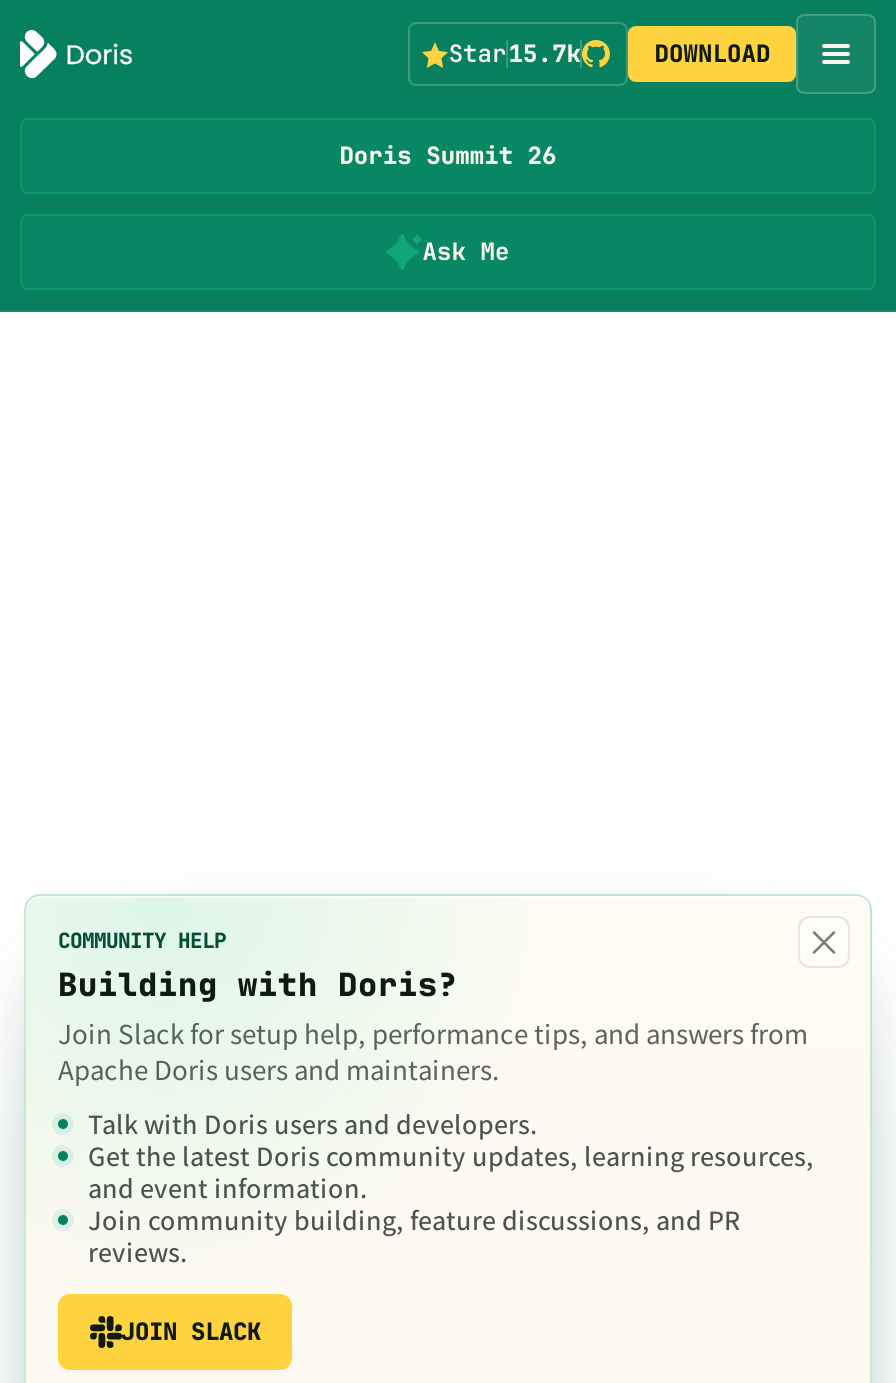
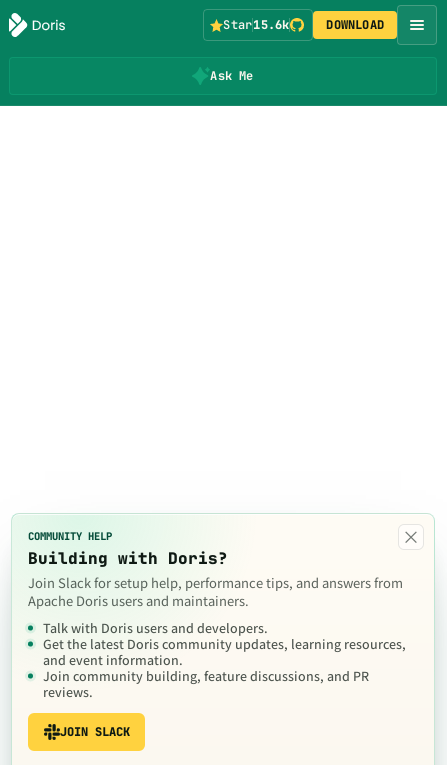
- Star15.7k
+ Star15.6k

- Doris Summit 26

moved up: Ask Me
